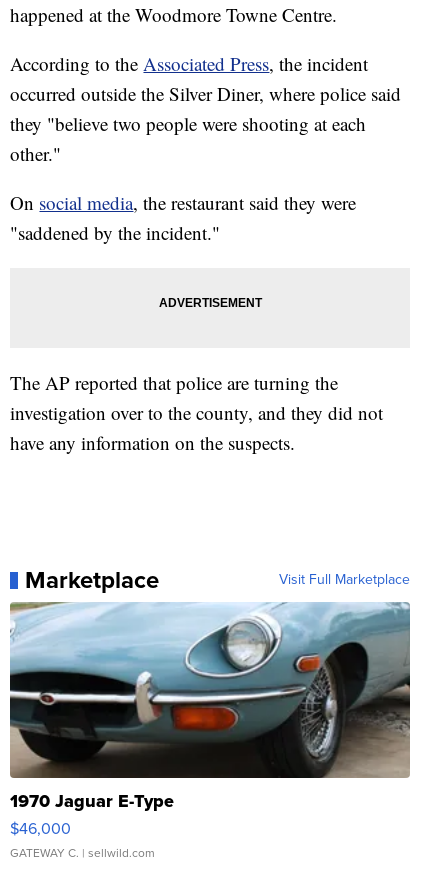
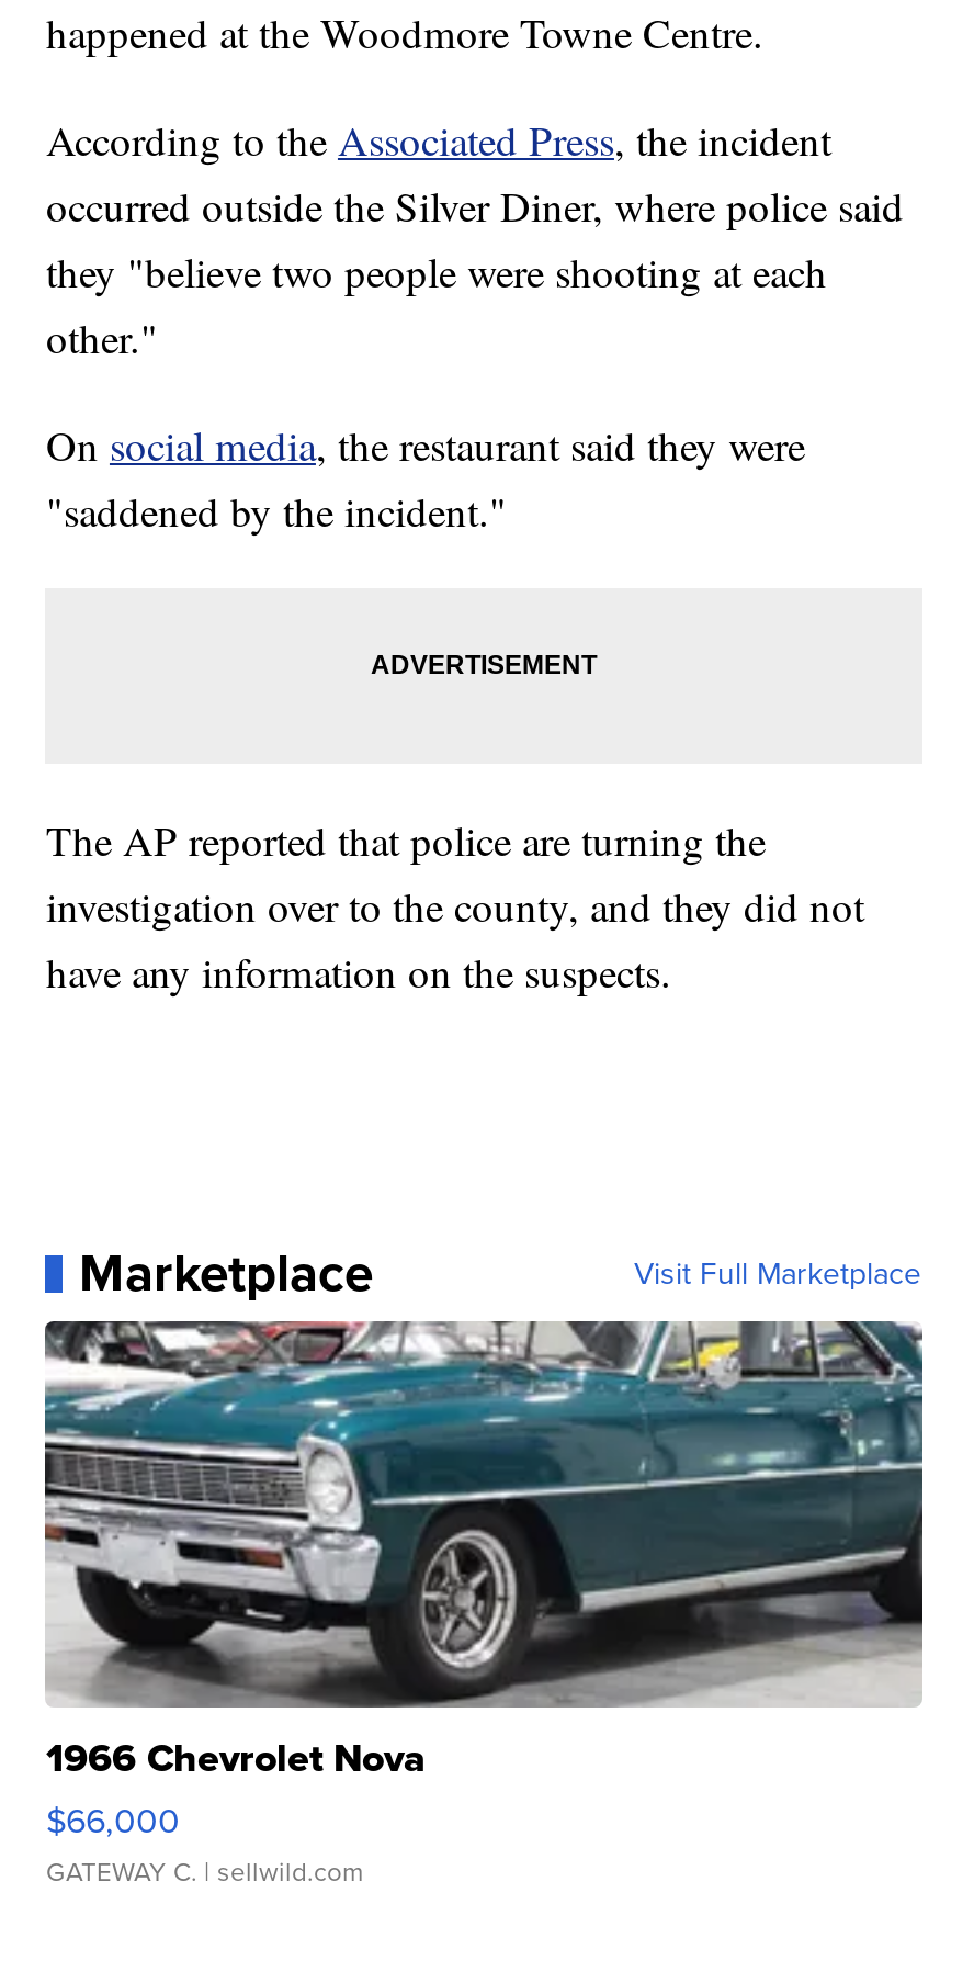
- [image]
- 1970 Jaguar E-Type
- $46,000
+ [image]
+ 1966 Chevrolet Nova
+ $66,000
